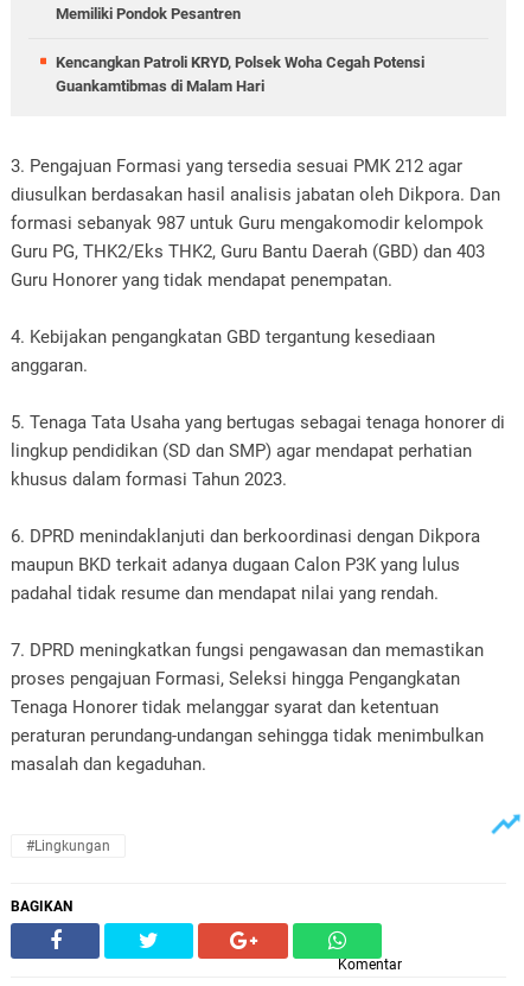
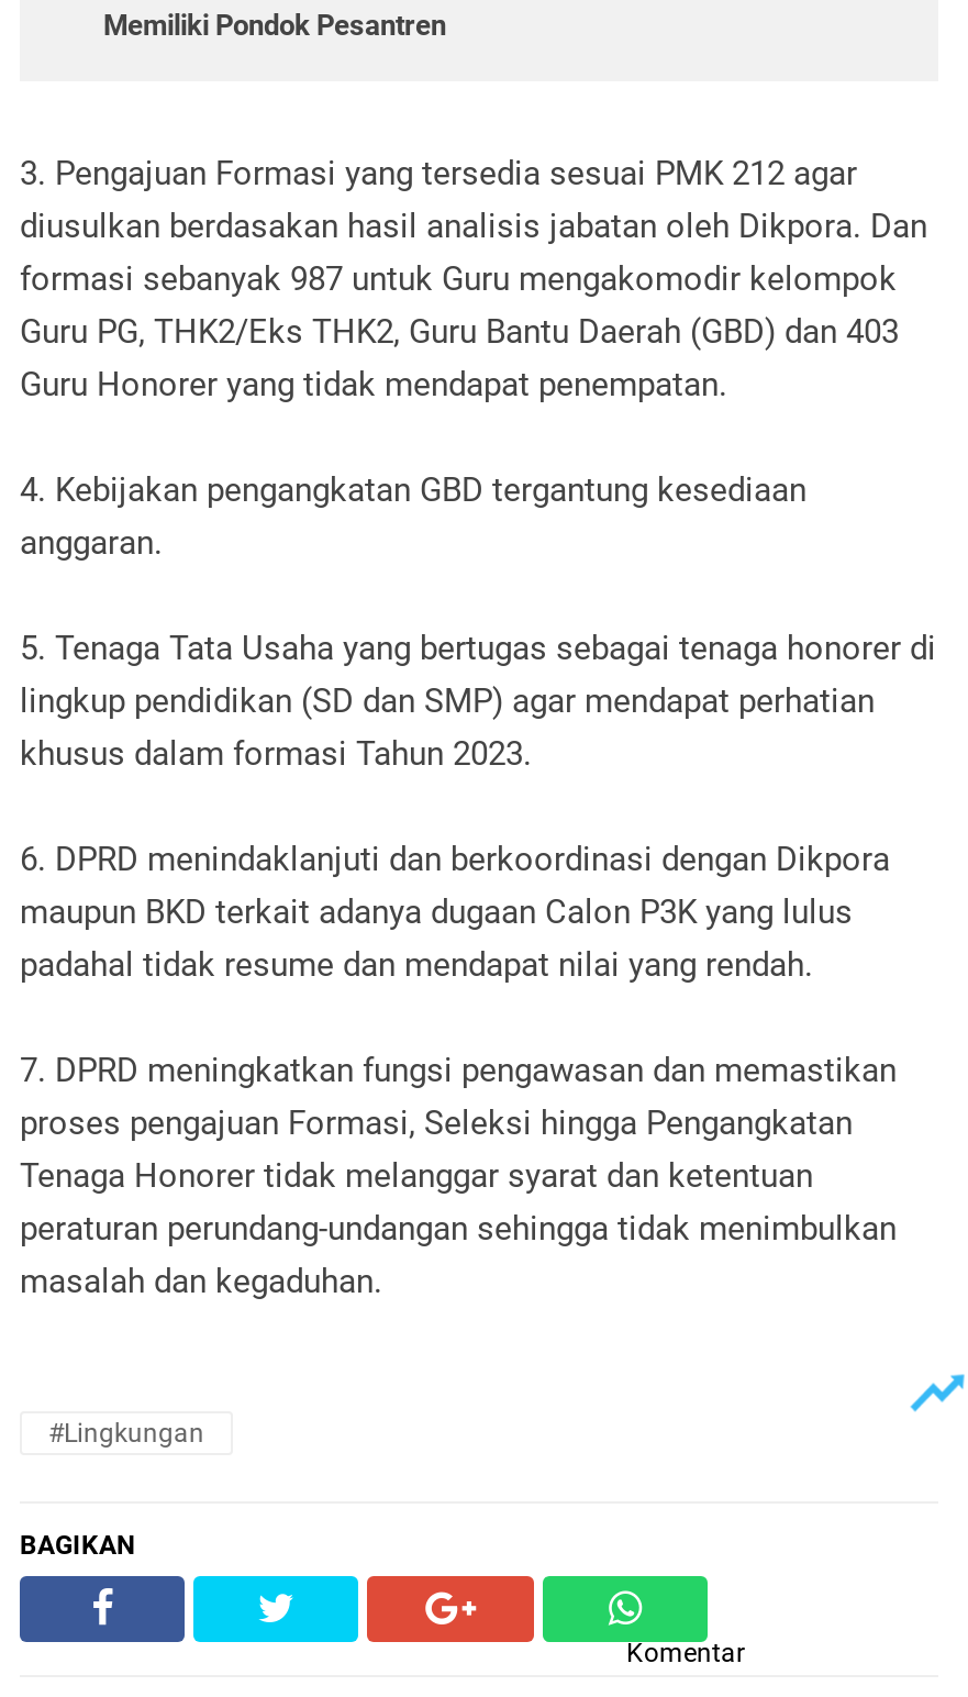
- Kencangkan Patroli KRYD, Polsek Woha Cegah Potensi
- Guankamtibmas di Malam Hari
